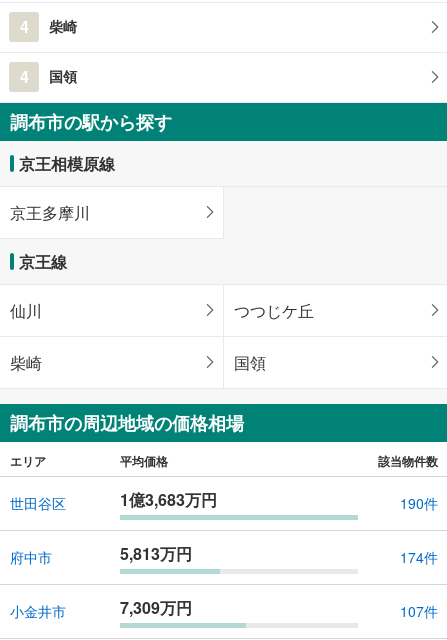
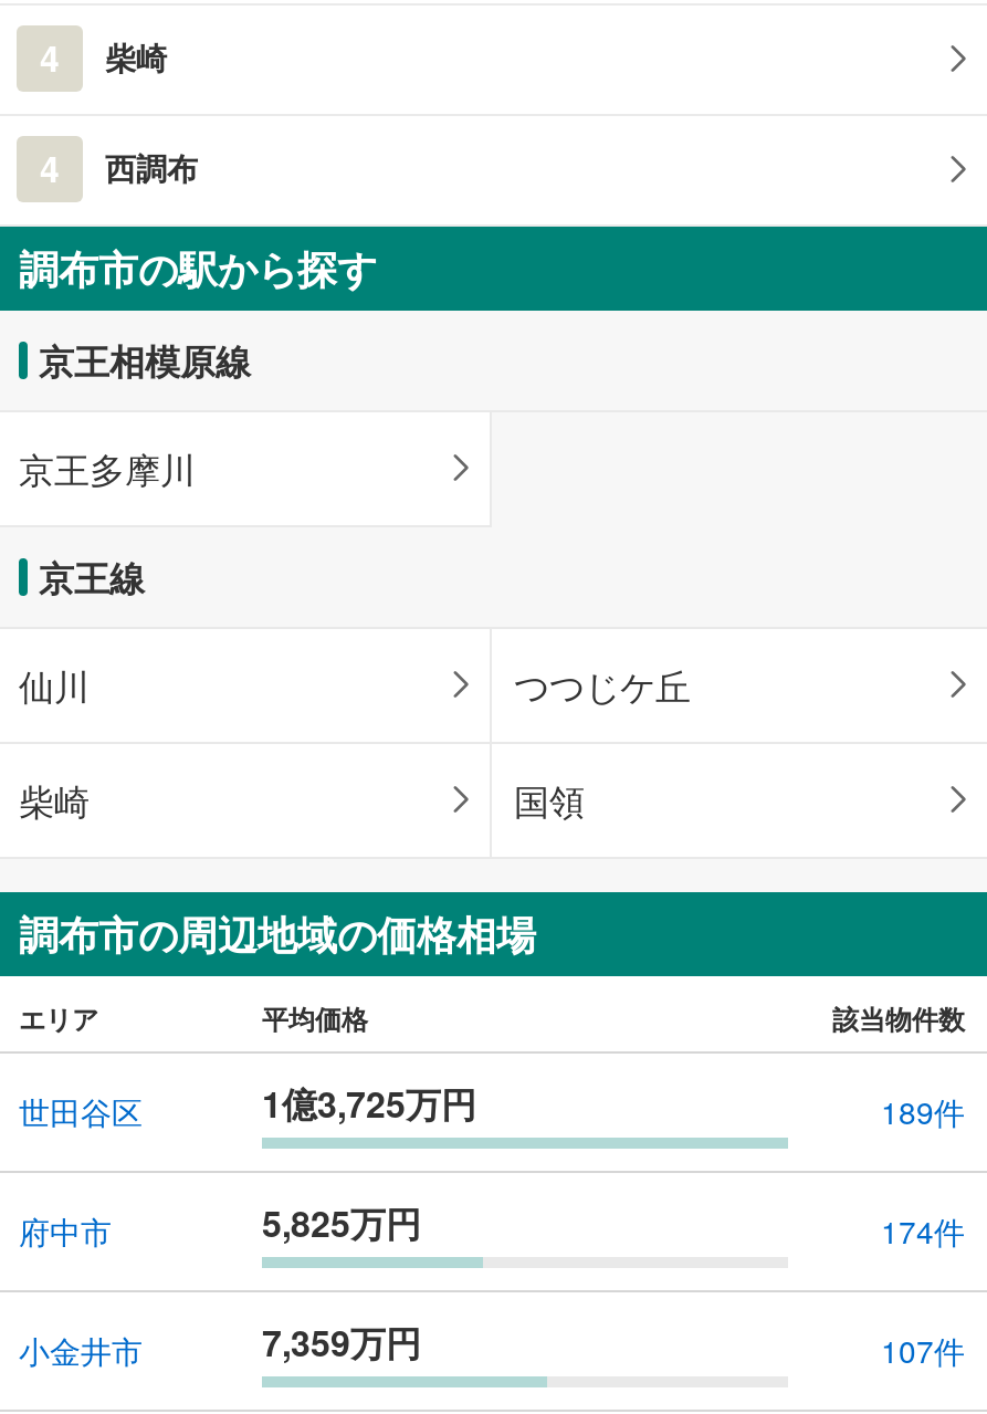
- 国領
+ 西調布

- 1億3,683万円
+ 1億3,725万円

- 190件
+ 189件

- 5,813万円
+ 5,825万円

- 7,309万円
+ 7,359万円
